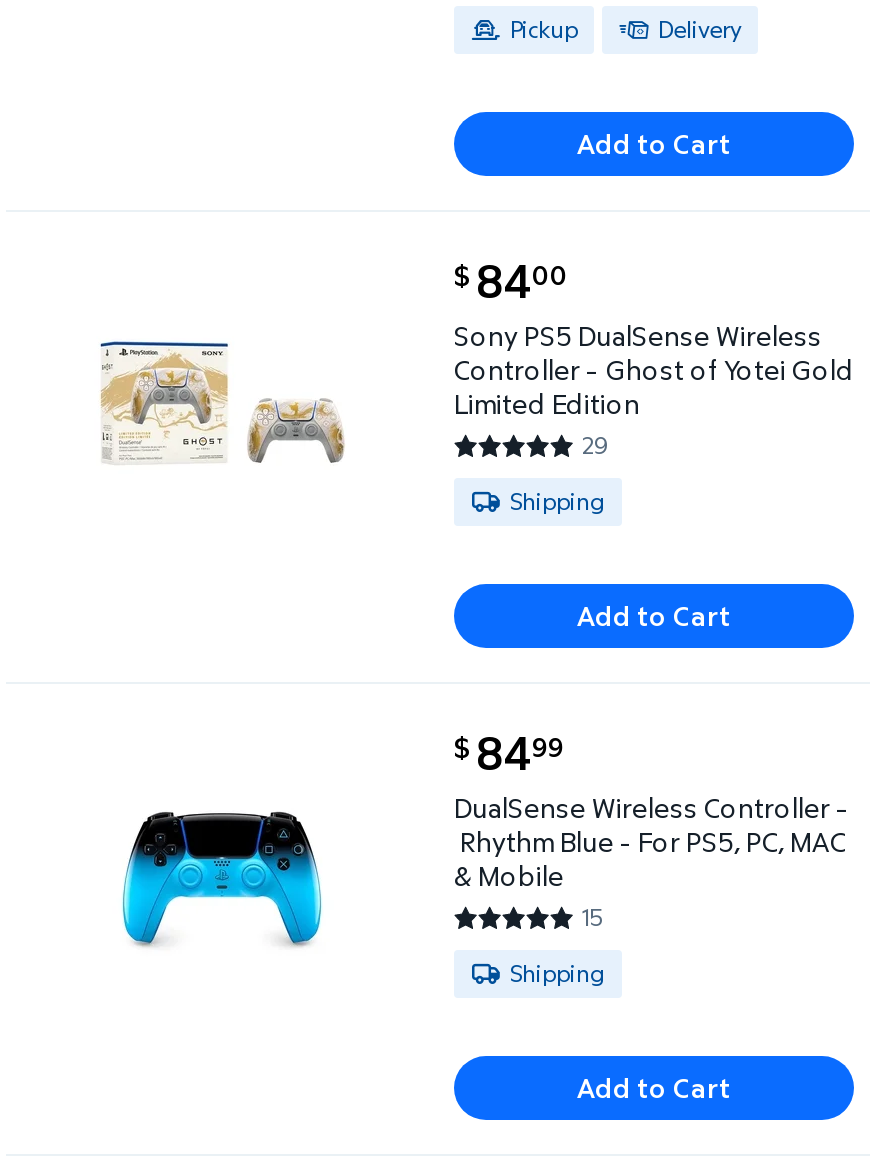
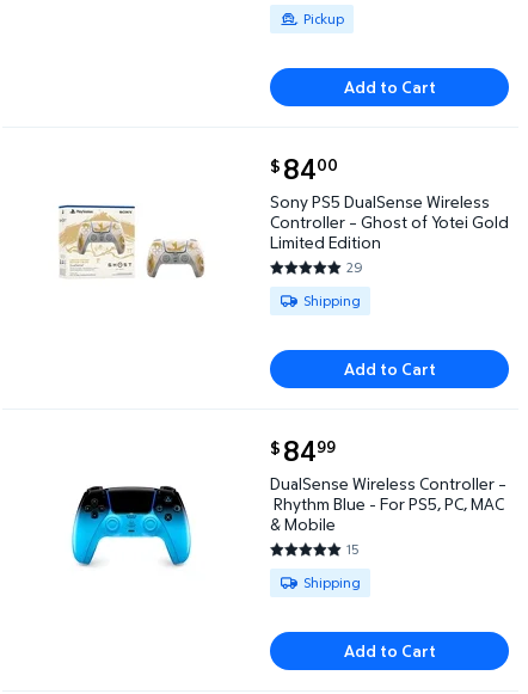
- Delivery
